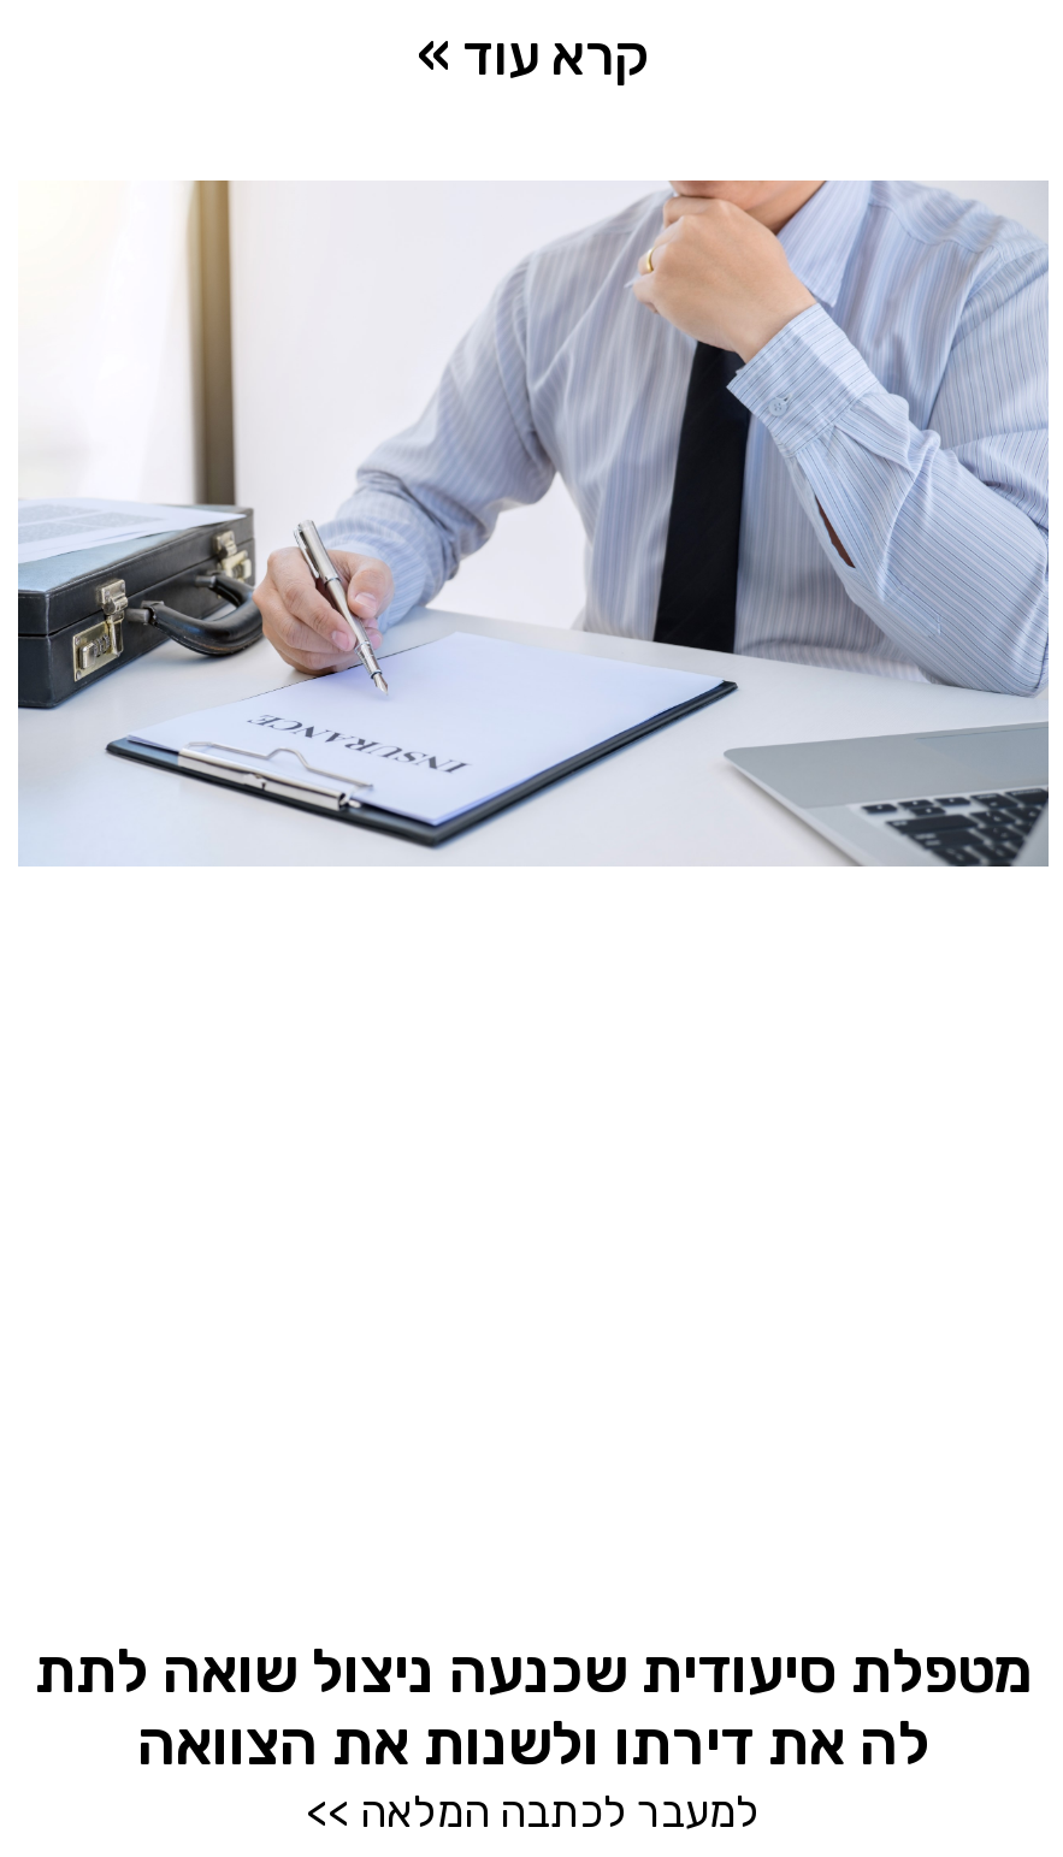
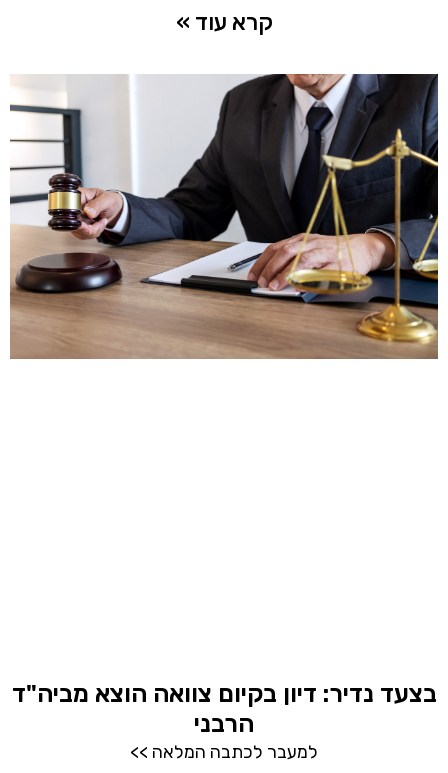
- [image]
+ [image]

- מטפלת סיעודית שכנעה ניצול שואה לתת
- לה את דירתו ולשנות את הצוואה
+ בצעד נדיר: דיון בקיום צוואה הוצא מביה"ד
+ הרבני
